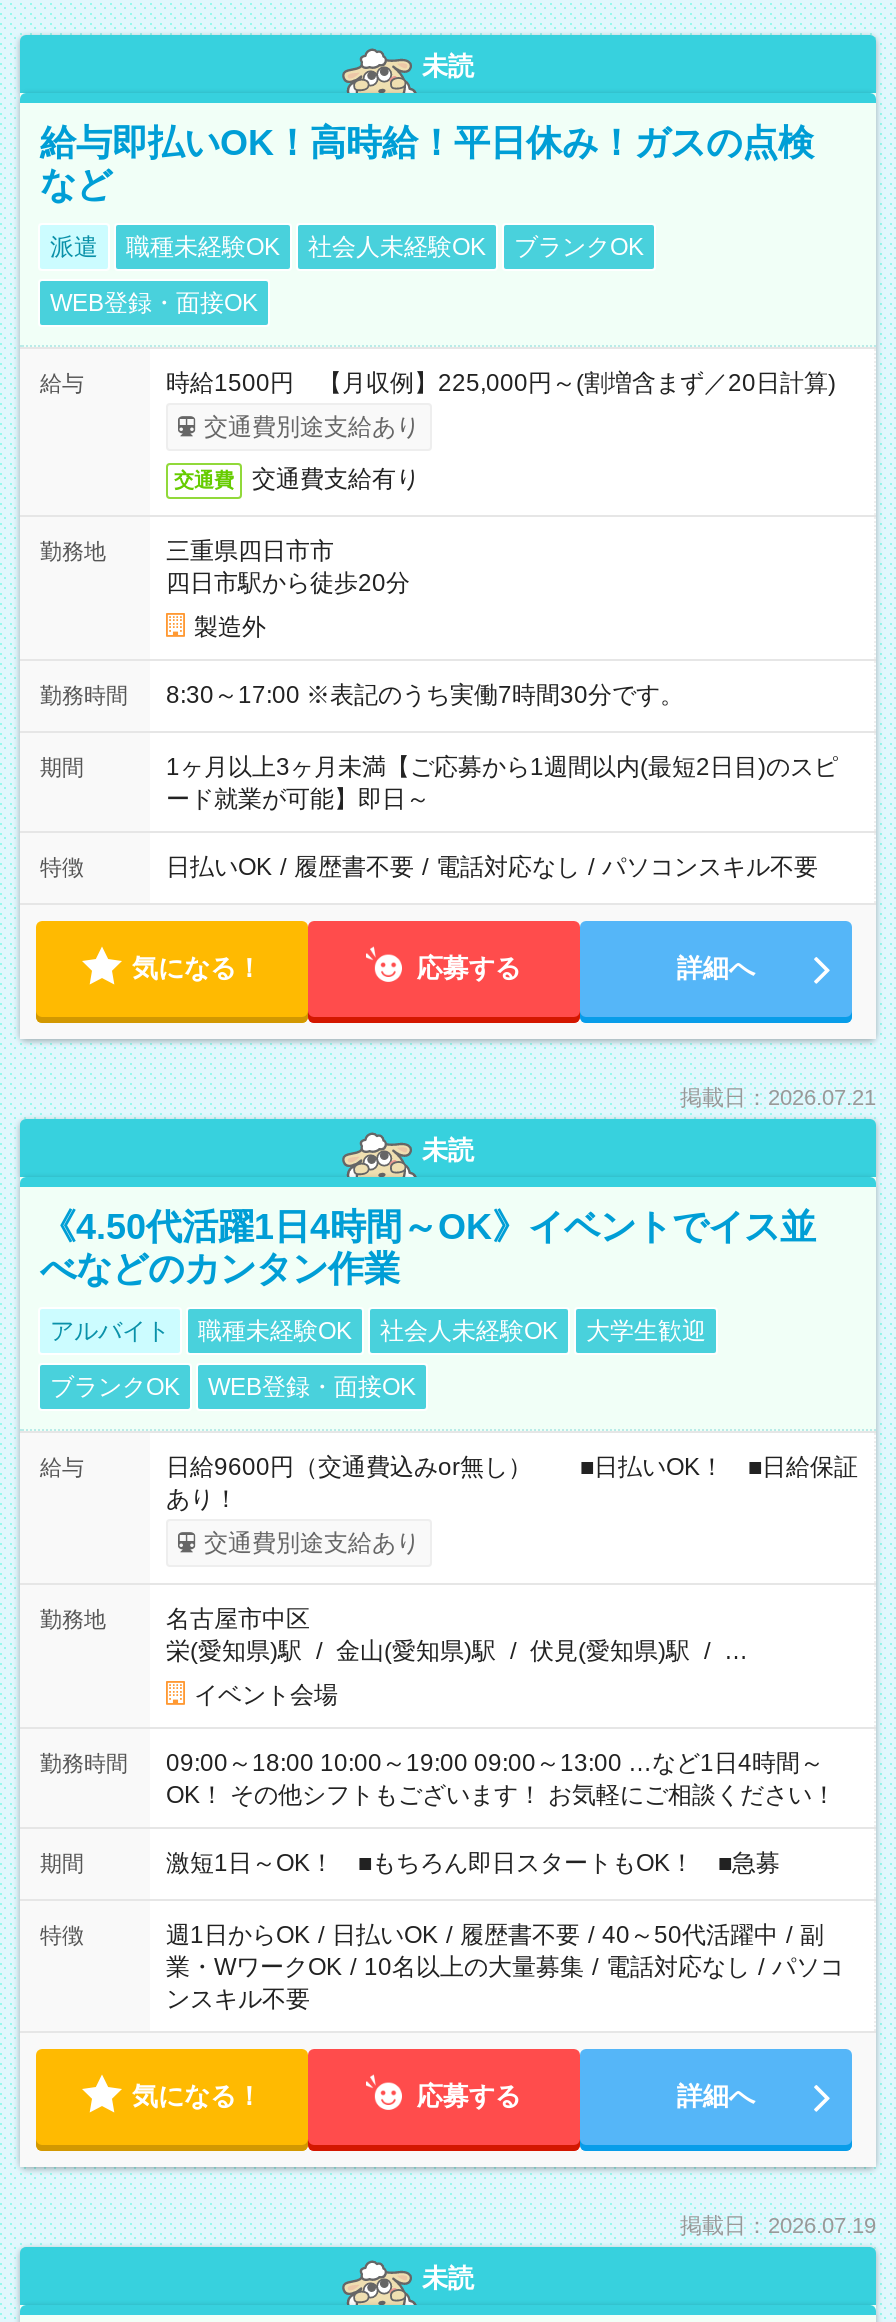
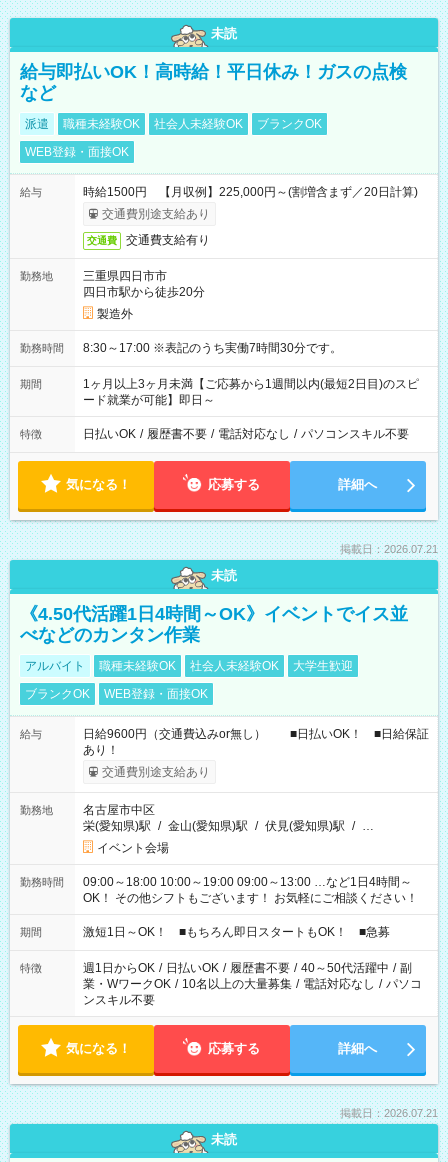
- 掲載日：2026.07.19
+ 掲載日：2026.07.21
